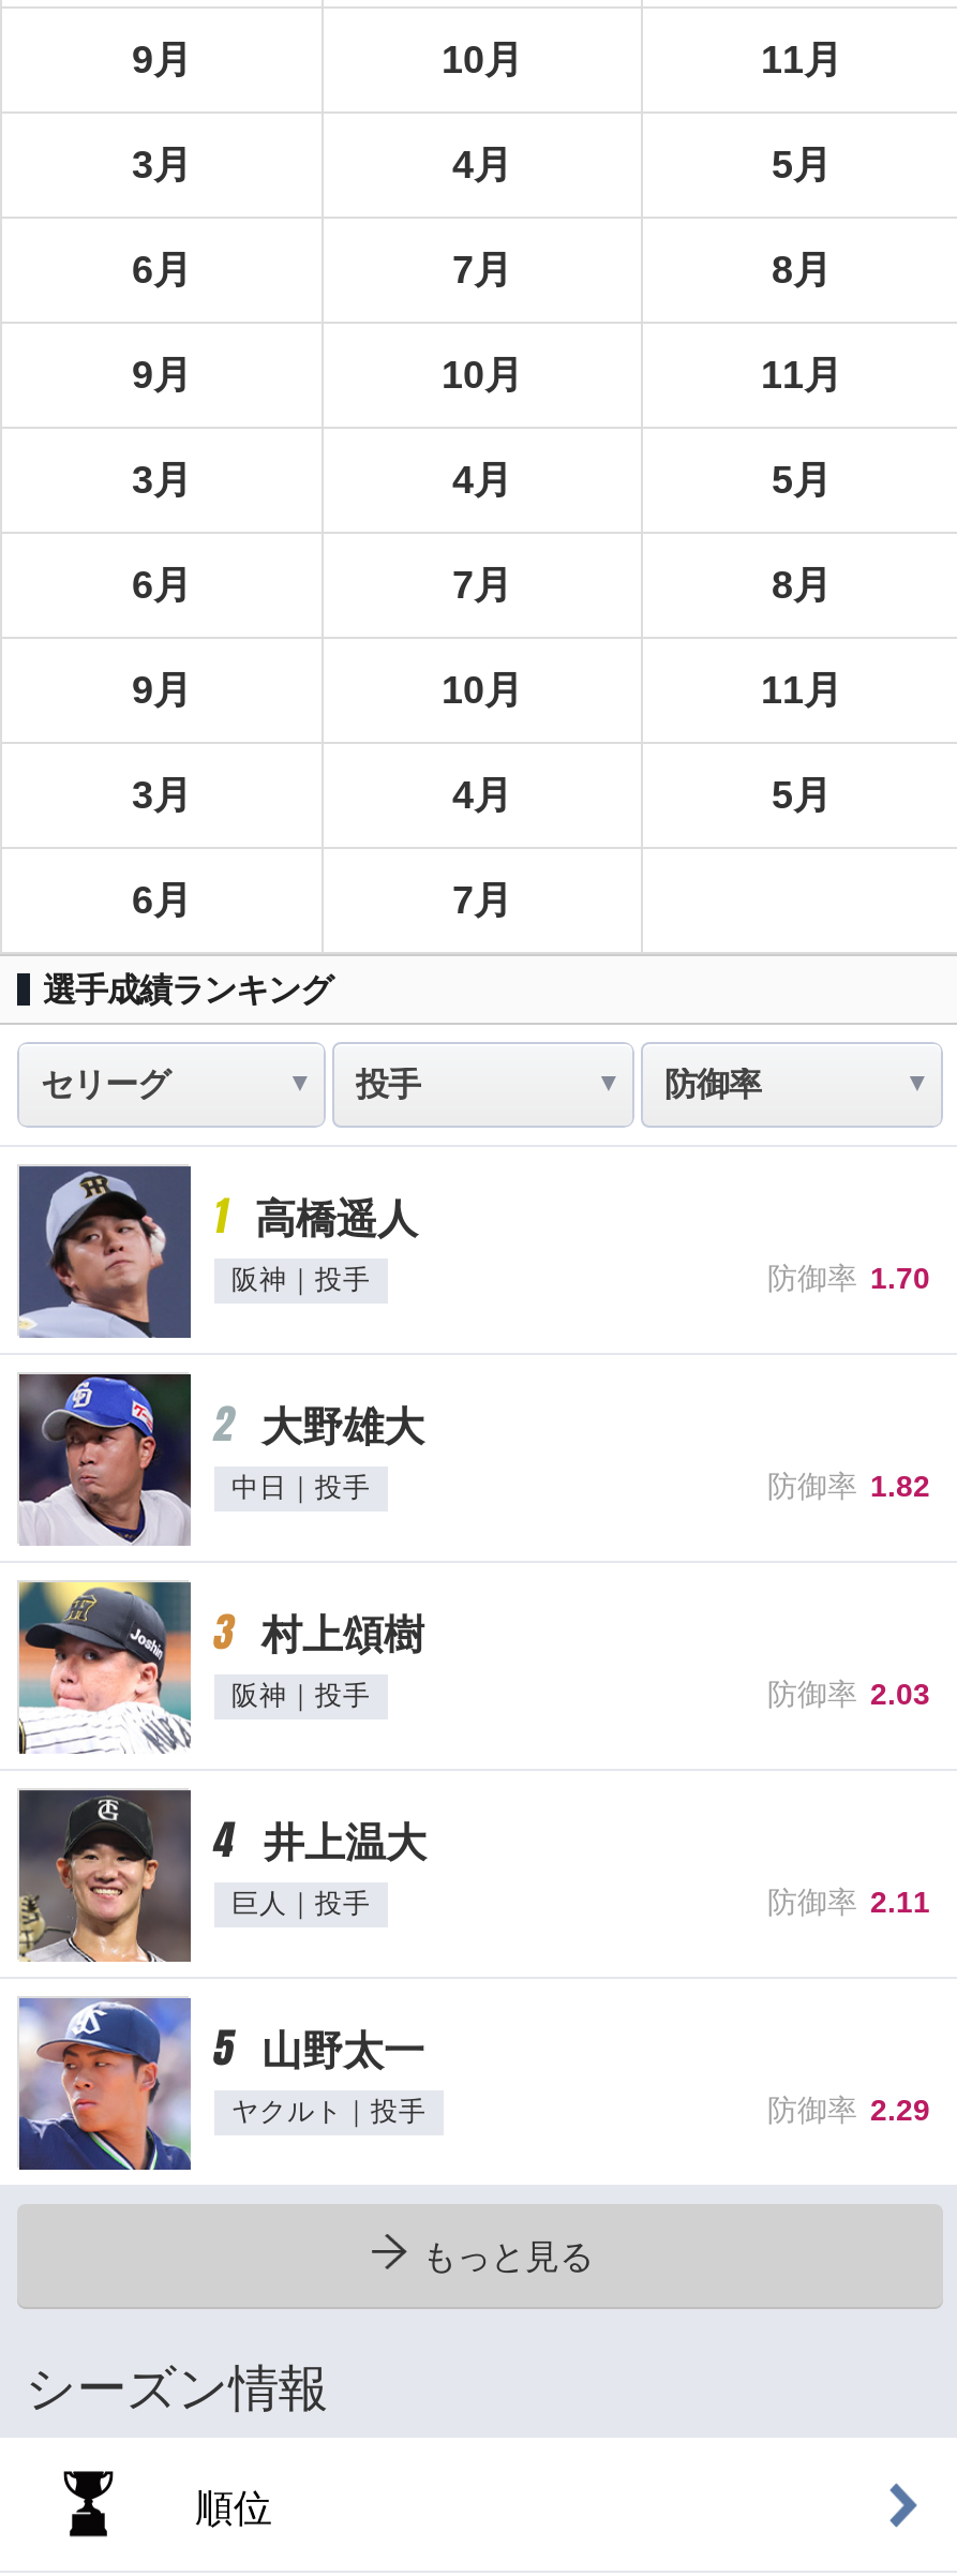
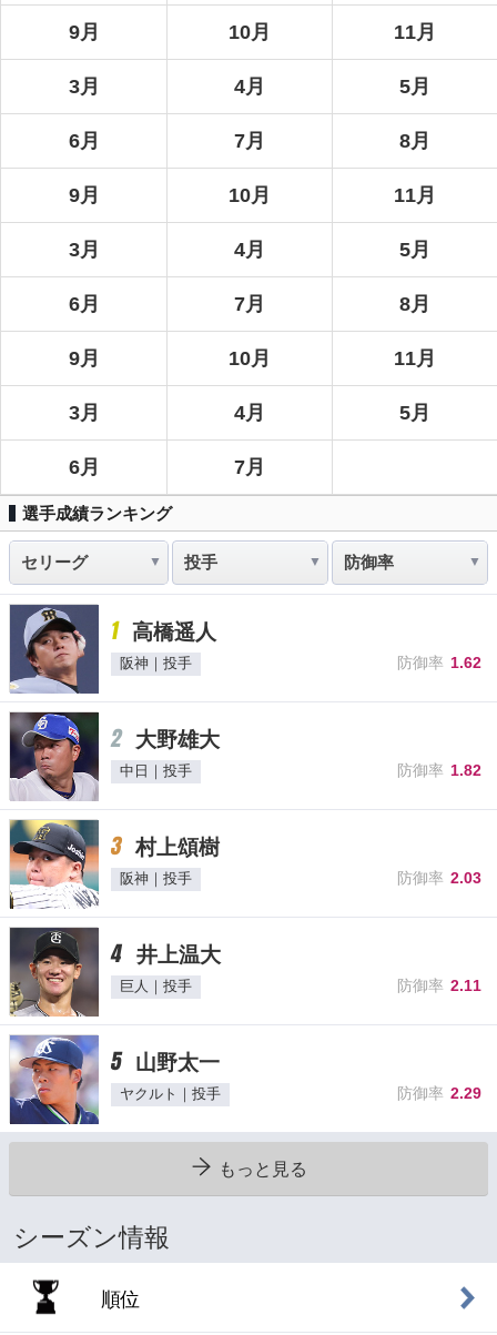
- 防御率 1.70
+ 防御率 1.62
